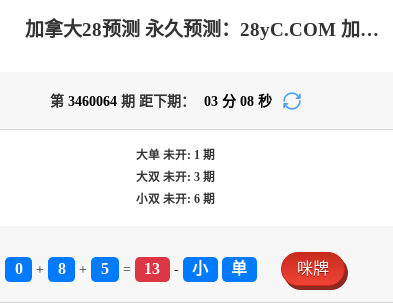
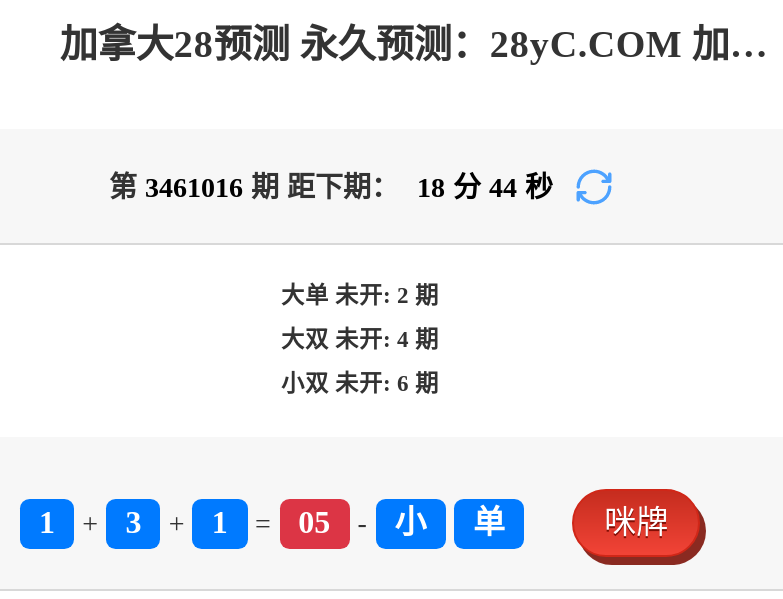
- 第3460064期 距下期： 03分 08秒
+ 第3461016期 距下期： 18分 44秒

- 大单未开: 1期
+ 大单未开: 2期

- 大双未开: 3期
+ 大双未开: 4期

- 0
+ 1

- 8
+ 3

- 5
+ 1

- 13
+ 05
